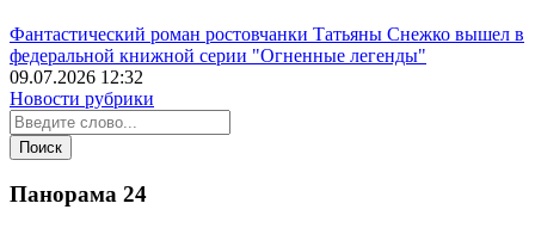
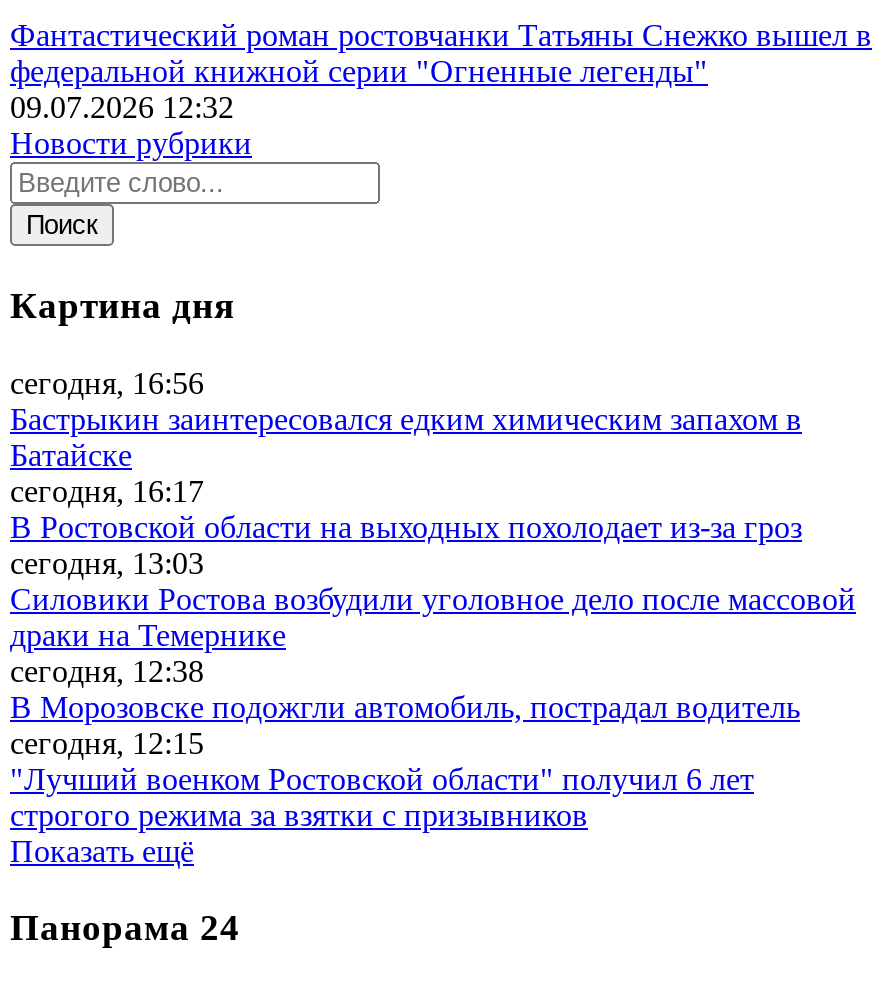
+ Картина дня
+ сегодня, 16:56
+ Бастрыкин заинтересовался едким химическим запахом в
+ Батайске
+ сегодня, 16:17
+ В Ростовской области на выходных похолодает из-за гроз
+ сегодня, 13:03
+ Силовики Ростова возбудили уголовное дело после массовой
+ драки на Темернике
+ сегодня, 12:38
+ В Морозовске подожгли автомобиль, пострадал водитель
+ сегодня, 12:15
+ "Лучший военком Ростовской области" получил 6 лет
+ строгого режима за взятки с призывников
+ Показать ещё
